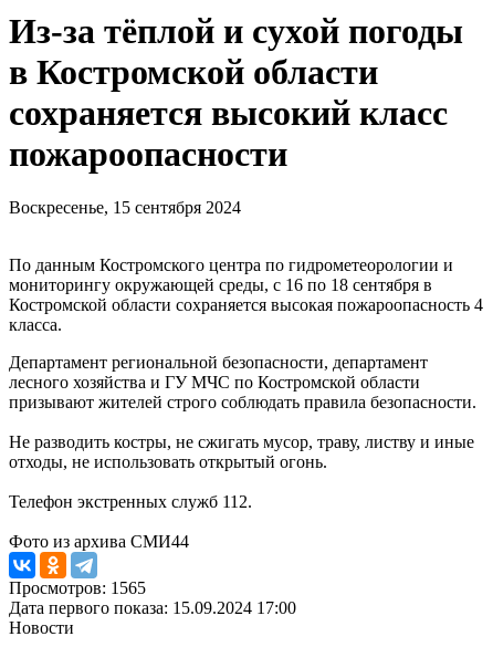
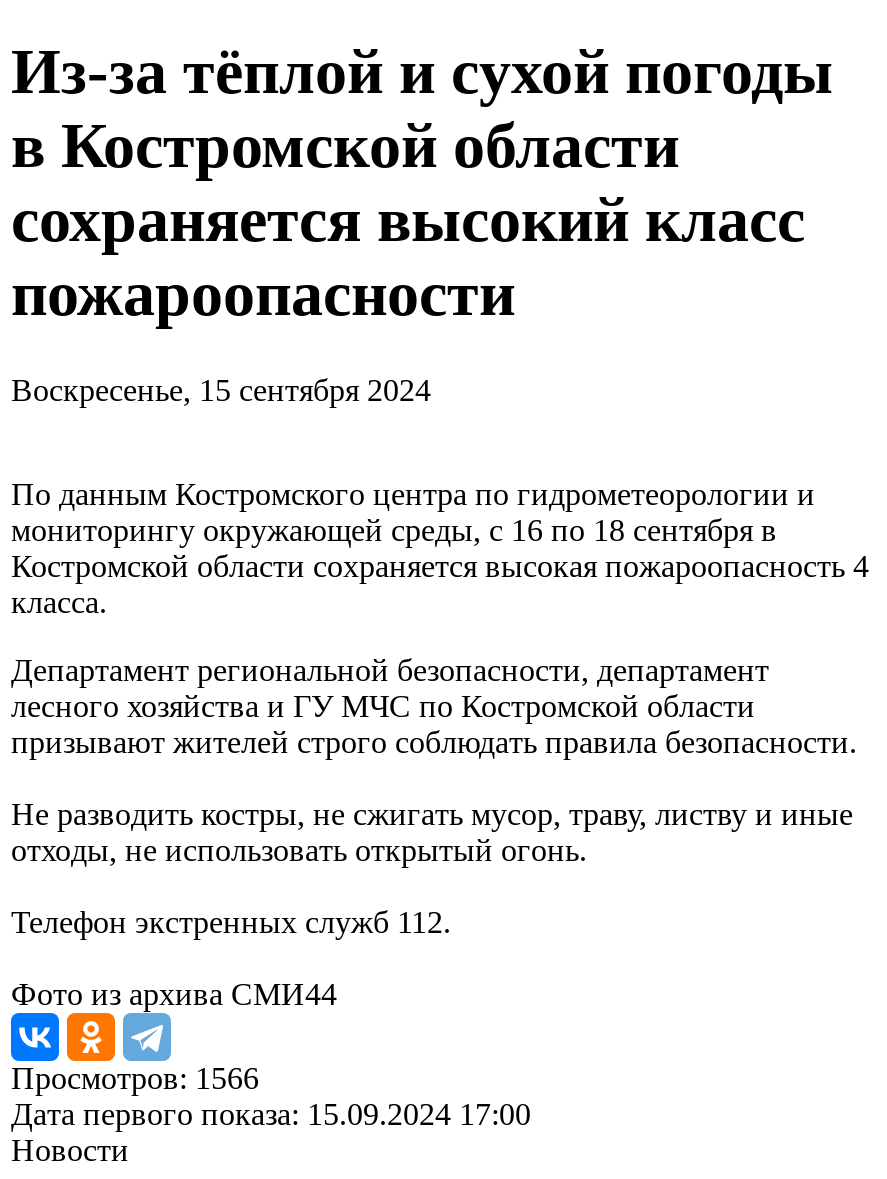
- Просмотров: 1565
+ Просмотров: 1566
